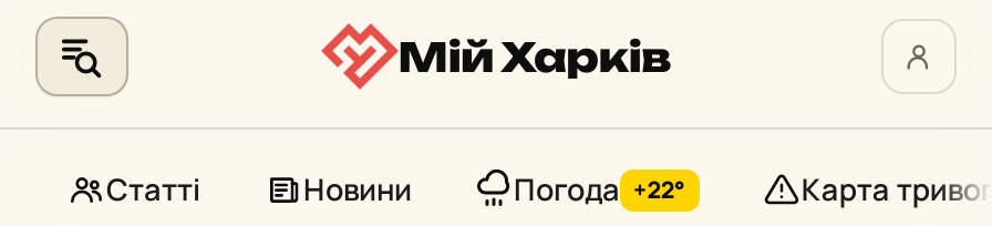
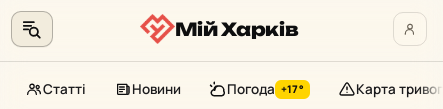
- Погода +22°
+ Погода +17°
